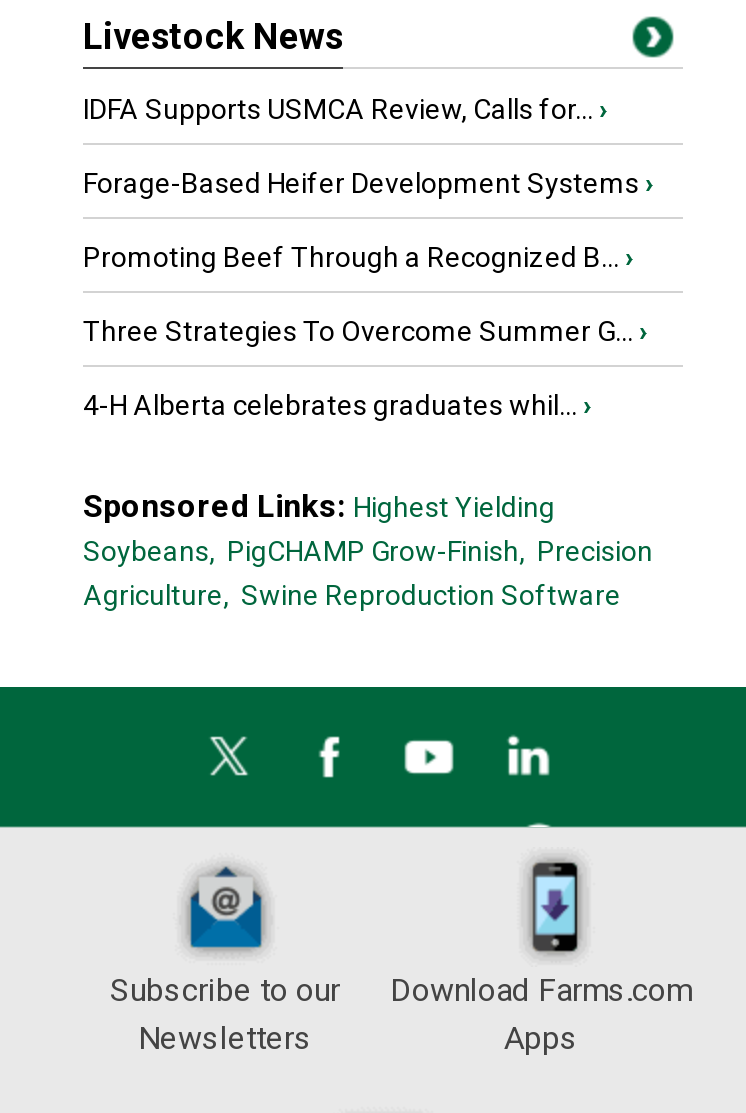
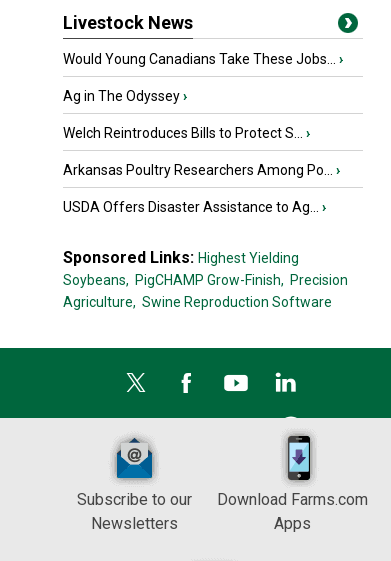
- IDFA Supports USMCA Review, Calls for... ›
+ Would Young Canadians Take These Jobs... ›

- Forage-Based Heifer Development Systems ›
+ Ag in The Odyssey ›

- Promoting Beef Through a Recognized B... ›
+ Welch Reintroduces Bills to Protect S... ›

- Three Strategies To Overcome Summer G... ›
+ Arkansas Poultry Researchers Among Po... ›

- 4-H Alberta celebrates graduates whil... ›
+ USDA Offers Disaster Assistance to Ag... ›
